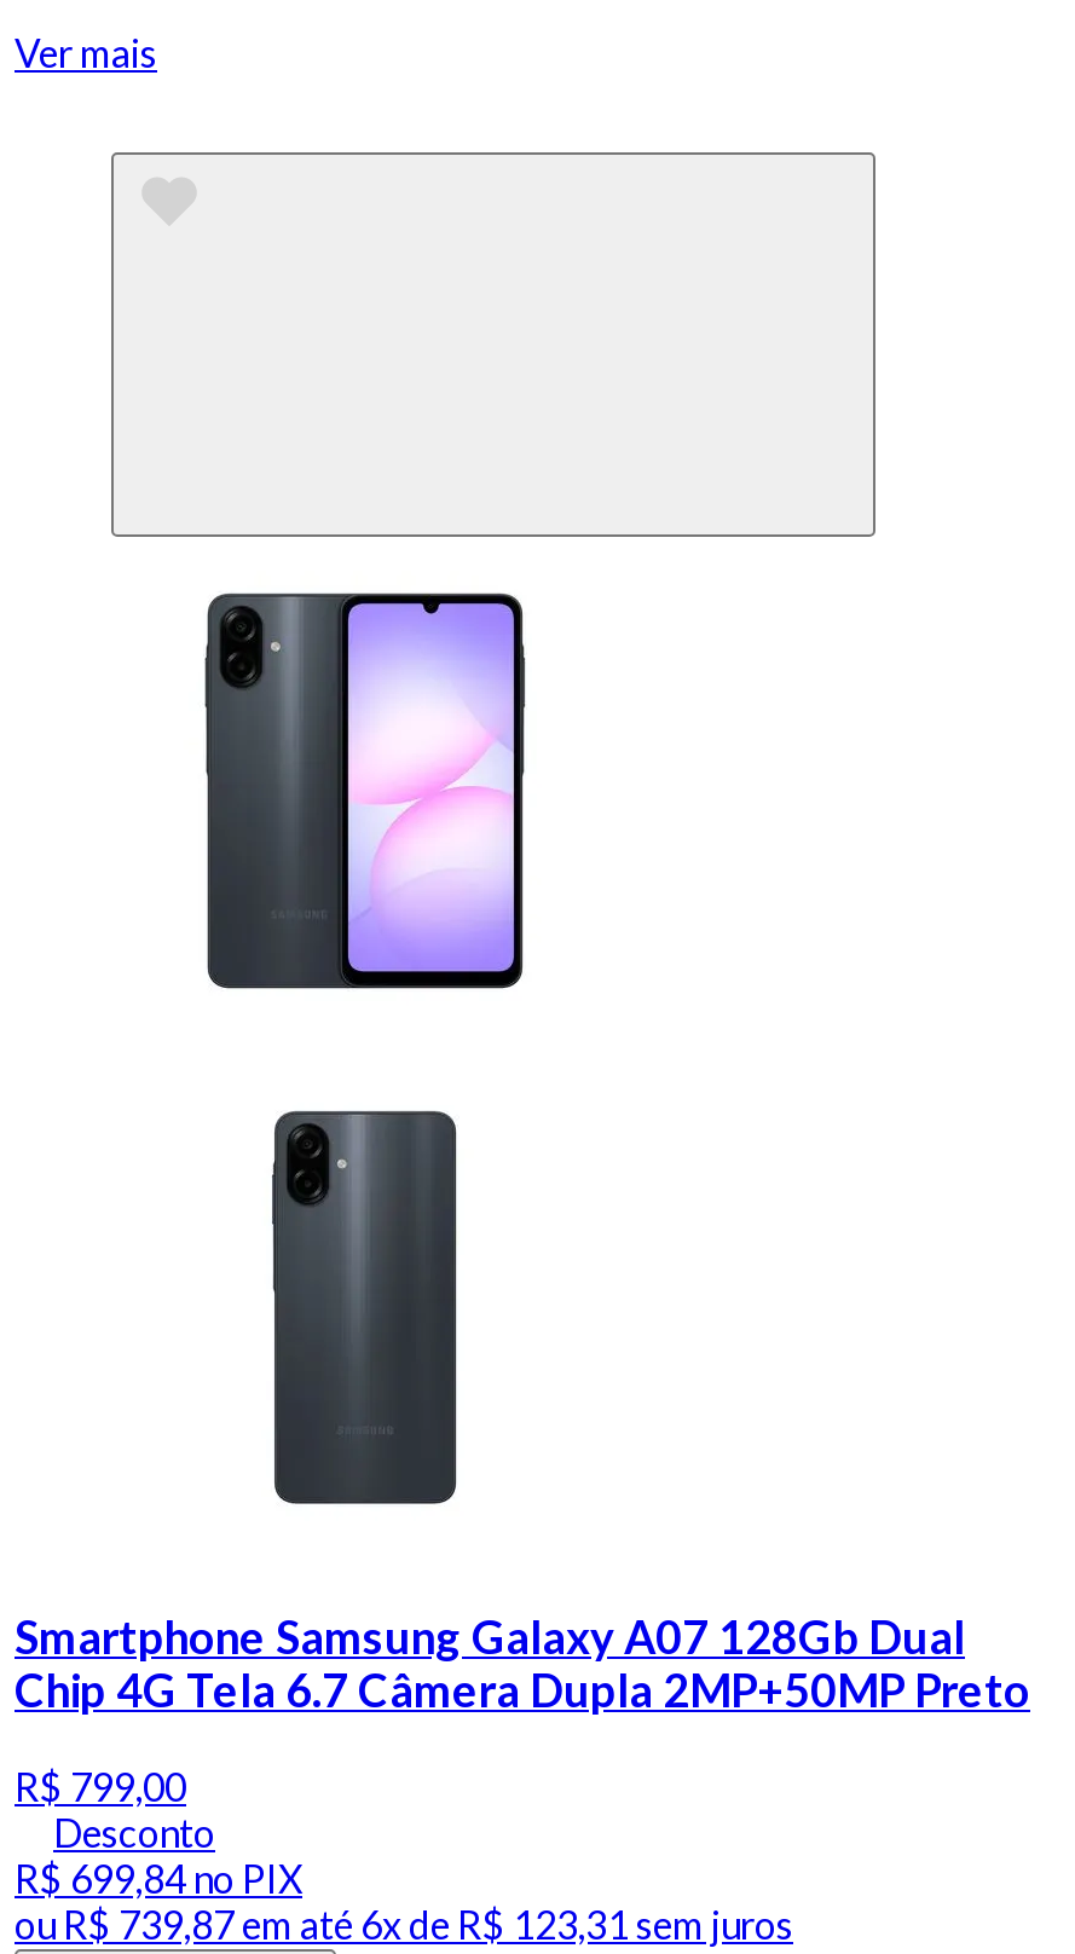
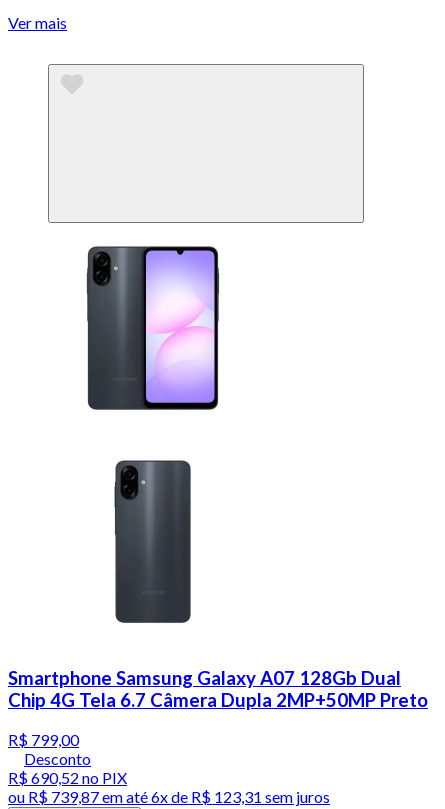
- R$ 699,84 no PIX
+ R$ 690,52 no PIX
